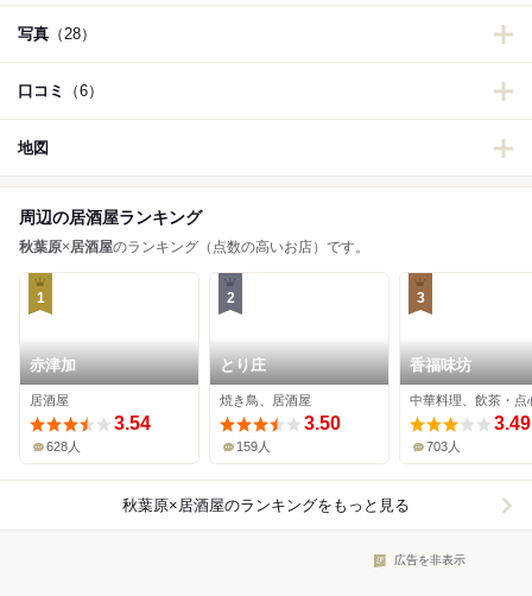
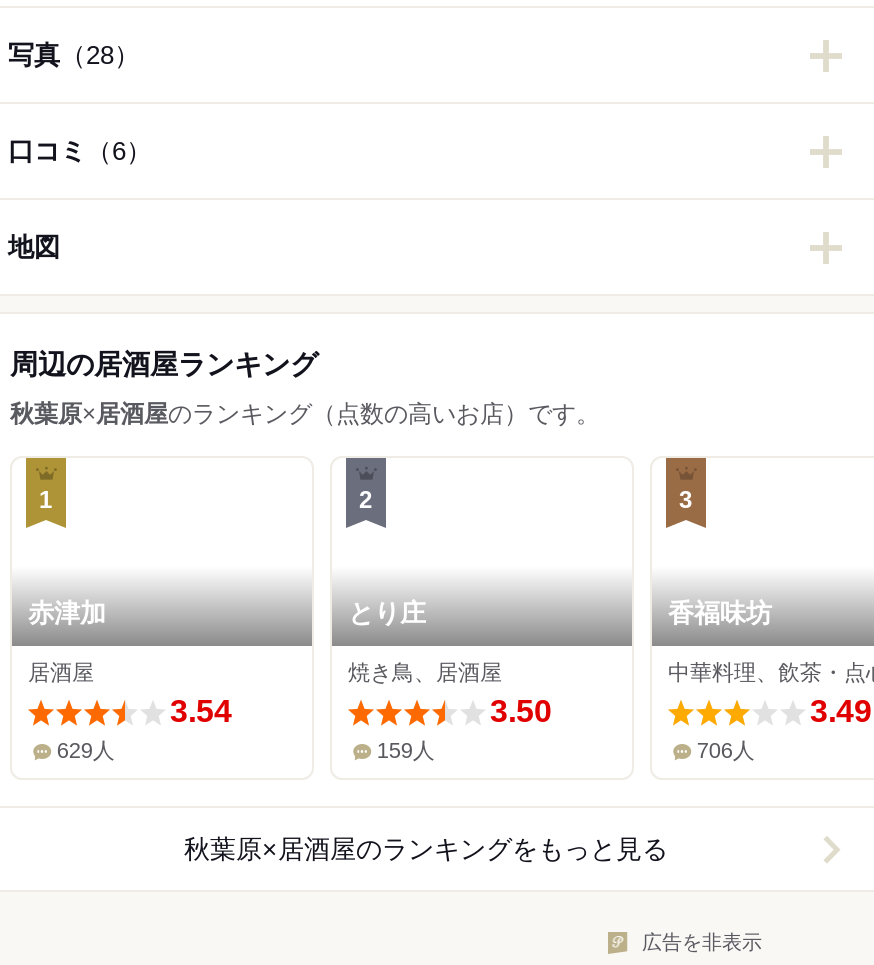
- 628人
+ 629人

- 703人
+ 706人
